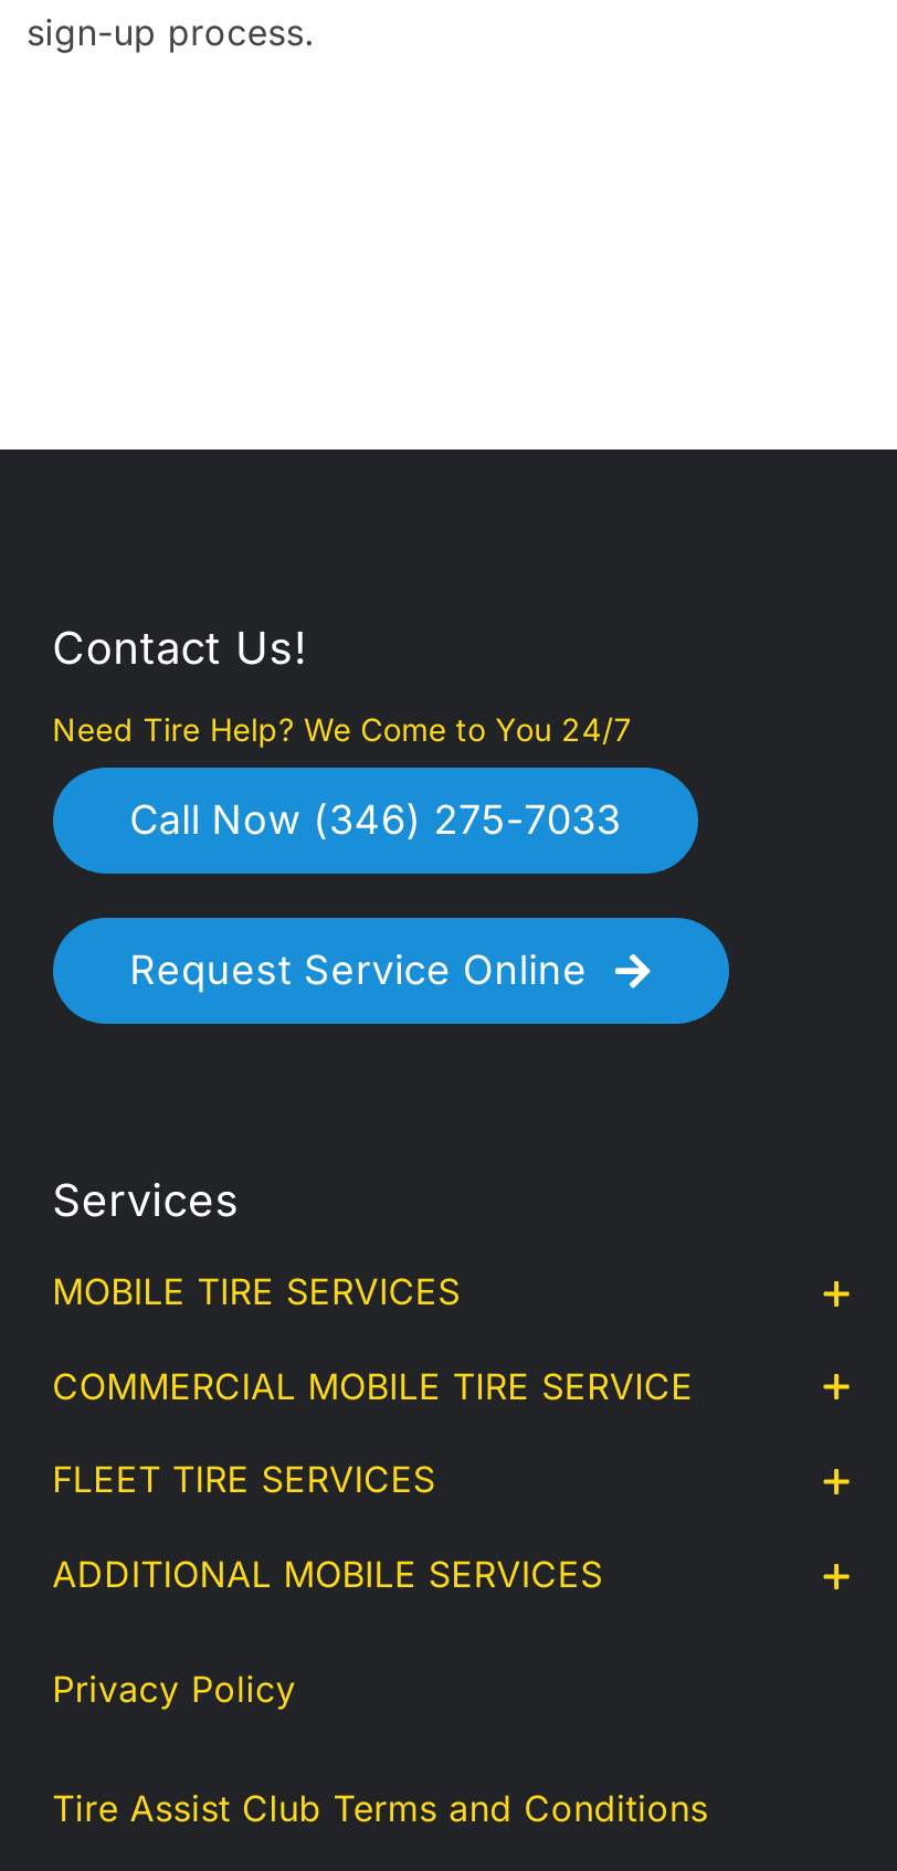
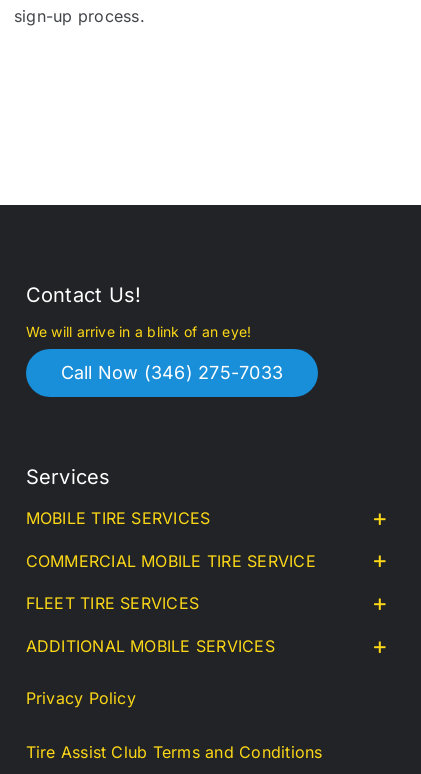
- Need Tire Help? We Come to You 24/7
+ We will arrive in a blink of an eye!

- [image]
- Request Service Online
